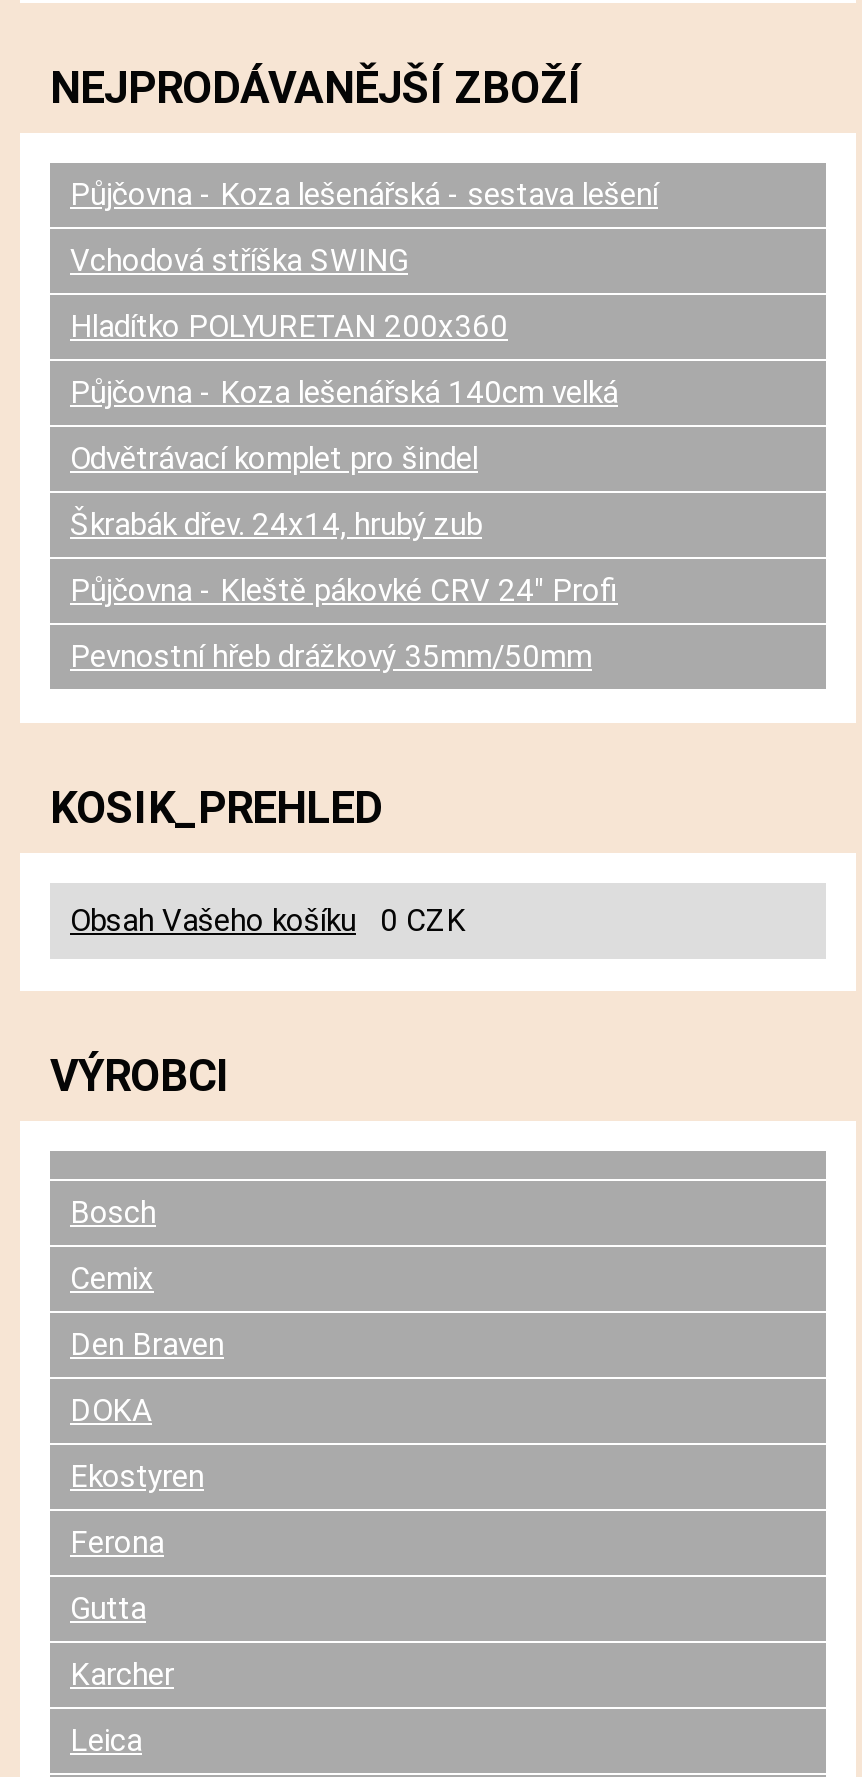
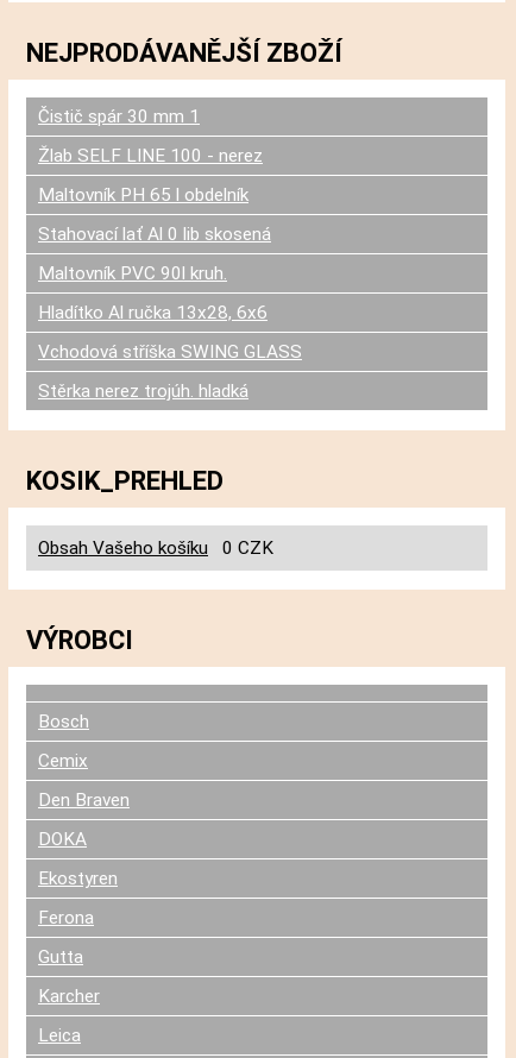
- Půjčovna - Koza lešenářská - sestava lešení
+ Čistič spár 30 mm 1

- Vchodová stříška SWING
+ Žlab SELF LINE 100 - nerez

- Hladítko POLYURETAN 200x360
+ Maltovník PH 65 l obdelník

- Půjčovna - Koza lešenářská 140cm velká
+ Stahovací lať Al 0 lib skosená

- Odvětrávací komplet pro šindel
+ Maltovník PVC 90l kruh.

- Škrabák dřev. 24x14, hrubý zub
+ Hladítko Al ručka 13x28, 6x6

- Půjčovna - Kleště pákovké CRV 24" Profi
+ Vchodová stříška SWING GLASS

- Pevnostní hřeb drážkový 35mm/50mm
+ Stěrka nerez trojúh. hladká
